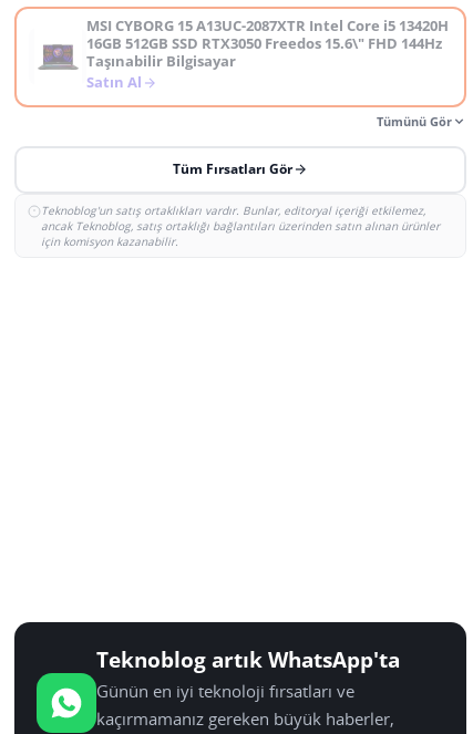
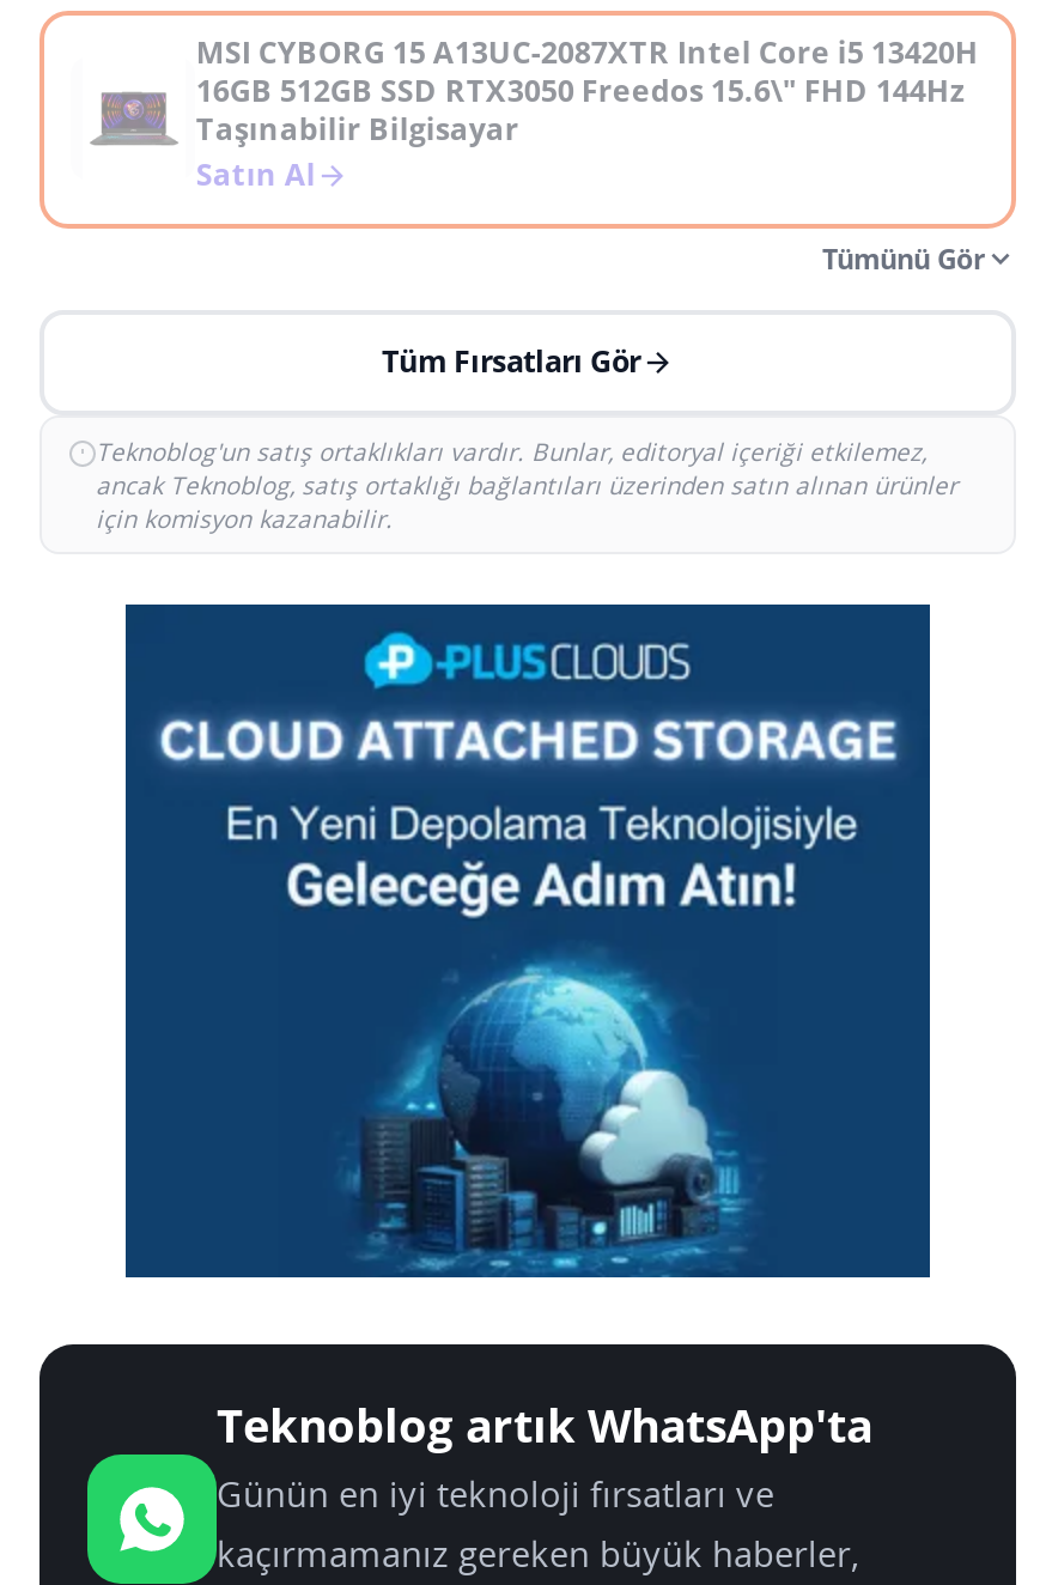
+ [image]
